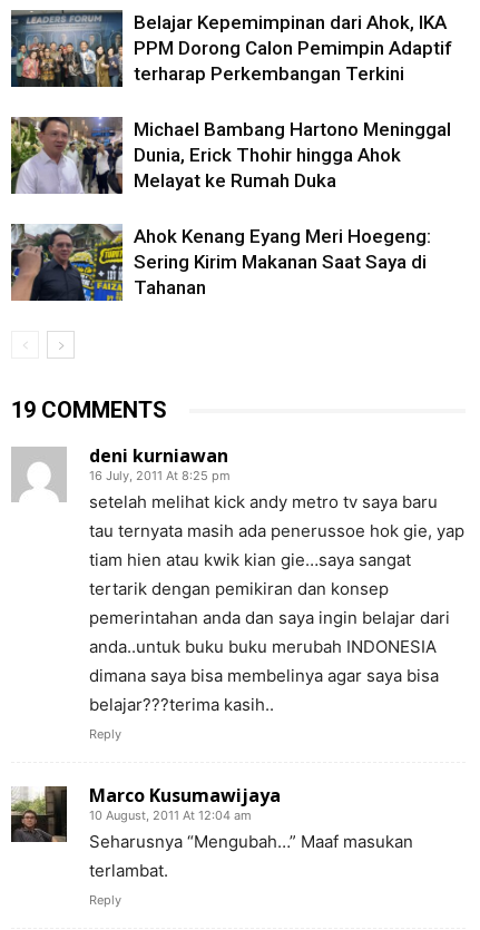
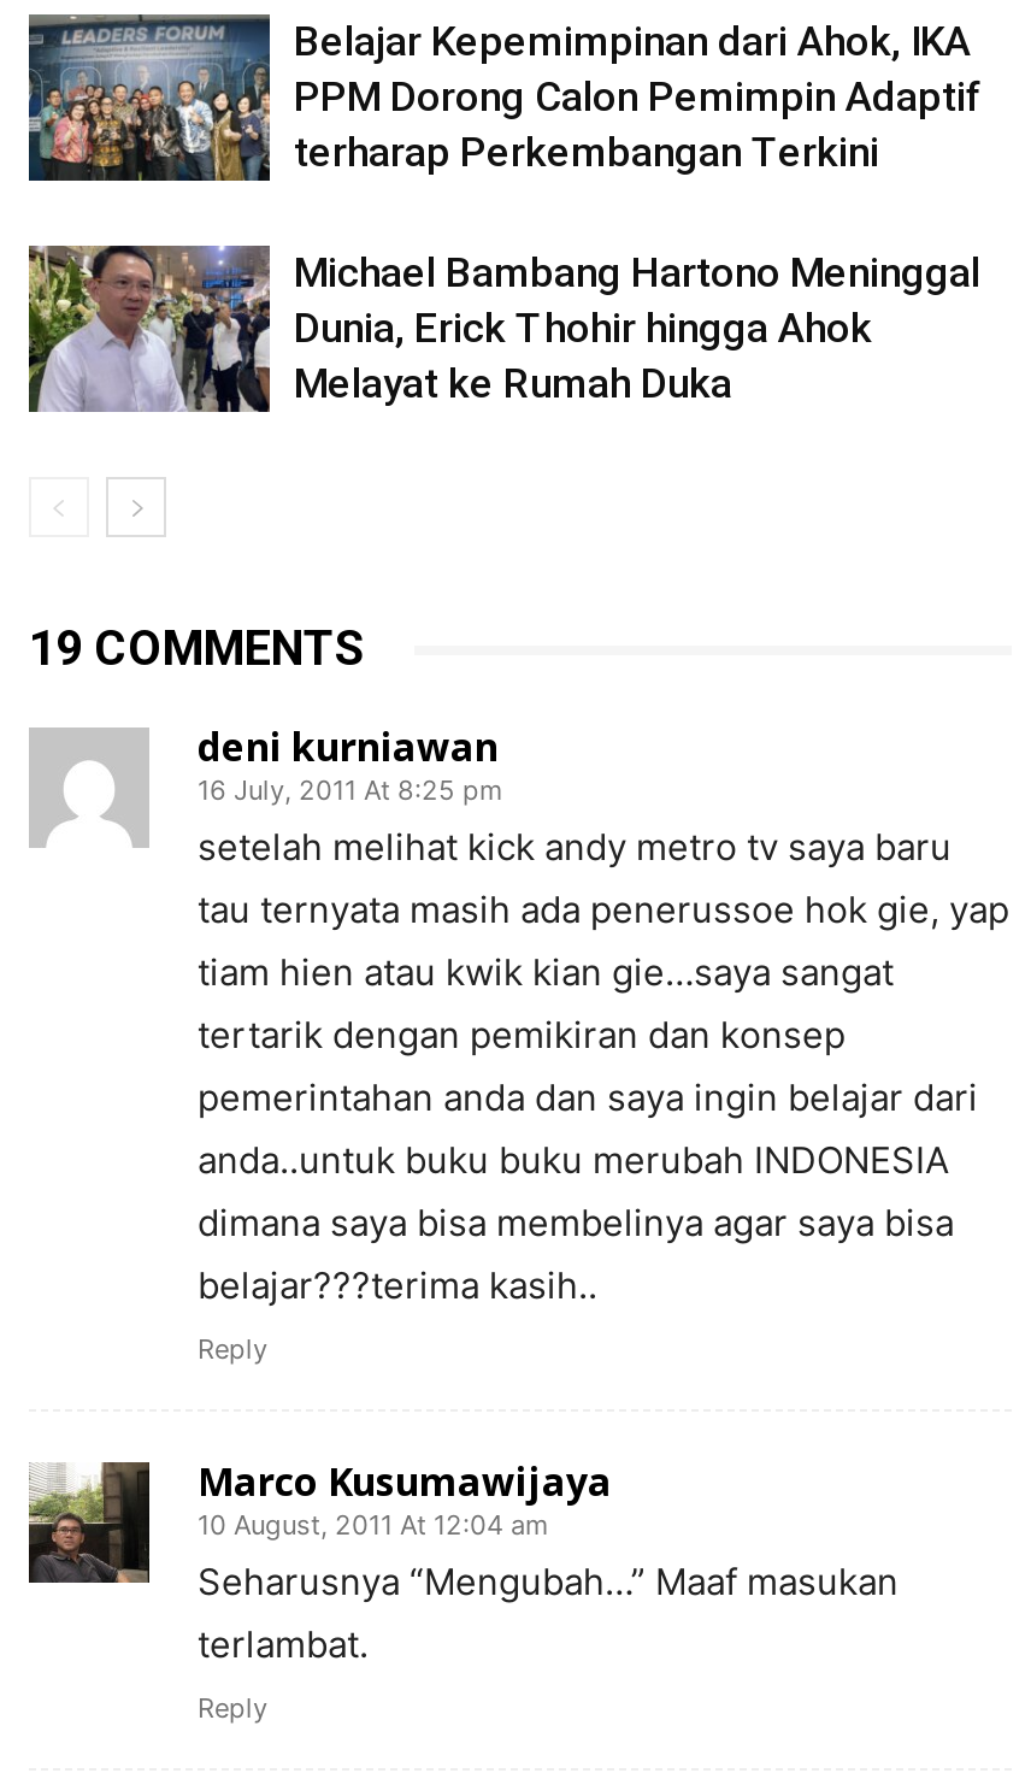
- [image]
- Ahok Kenang Eyang Meri Hoegeng:
- Sering Kirim Makanan Saat Saya di
- Tahanan
